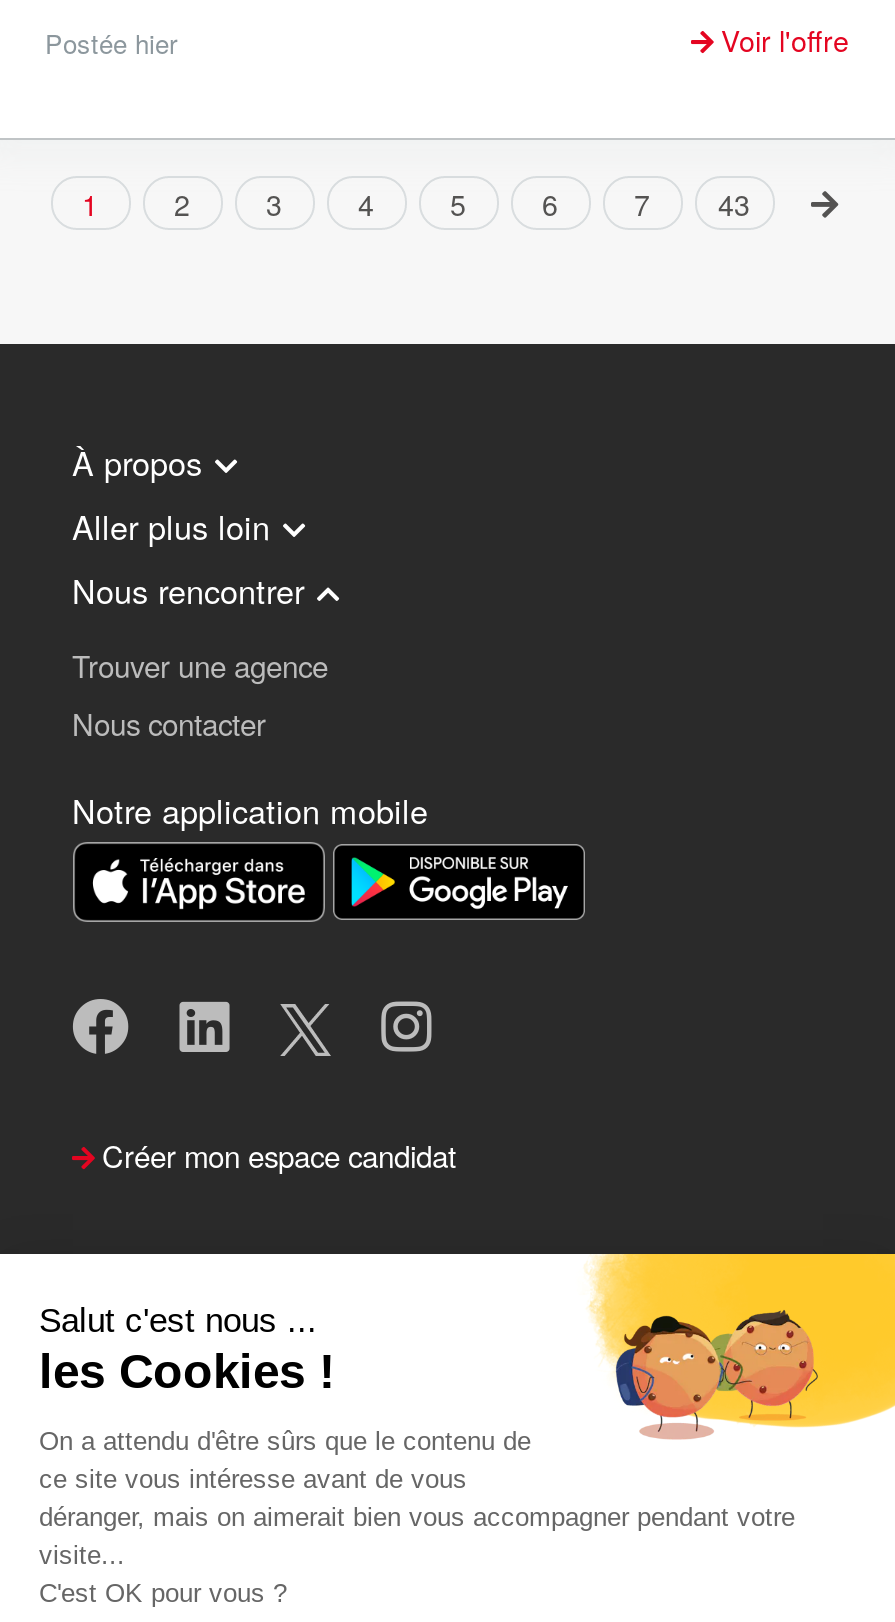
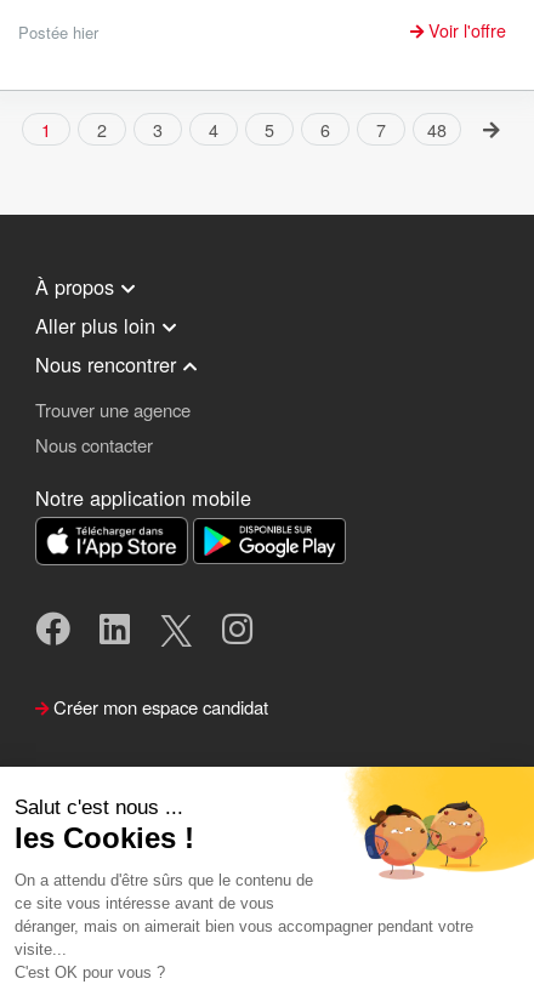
- 1 2 3 4 5 6 7 43
+ 1 2 3 4 5 6 7 48
